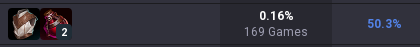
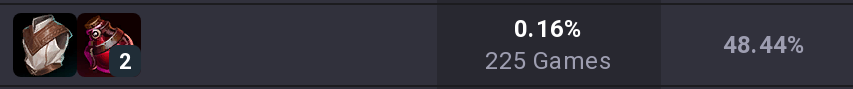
- 50.3%
+ 48.44%

- 169 Games
+ 225 Games
